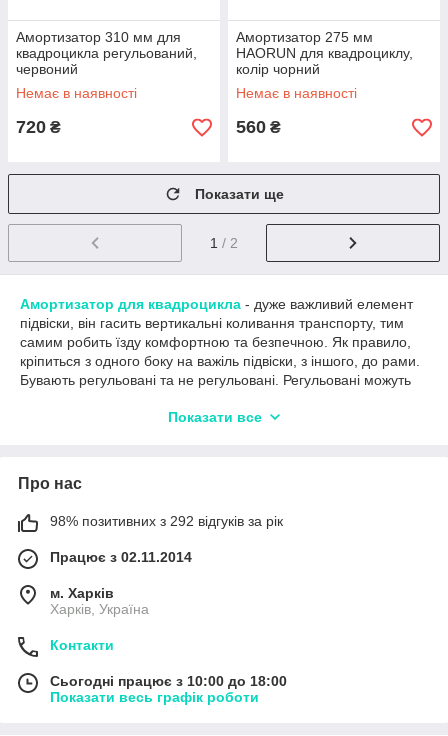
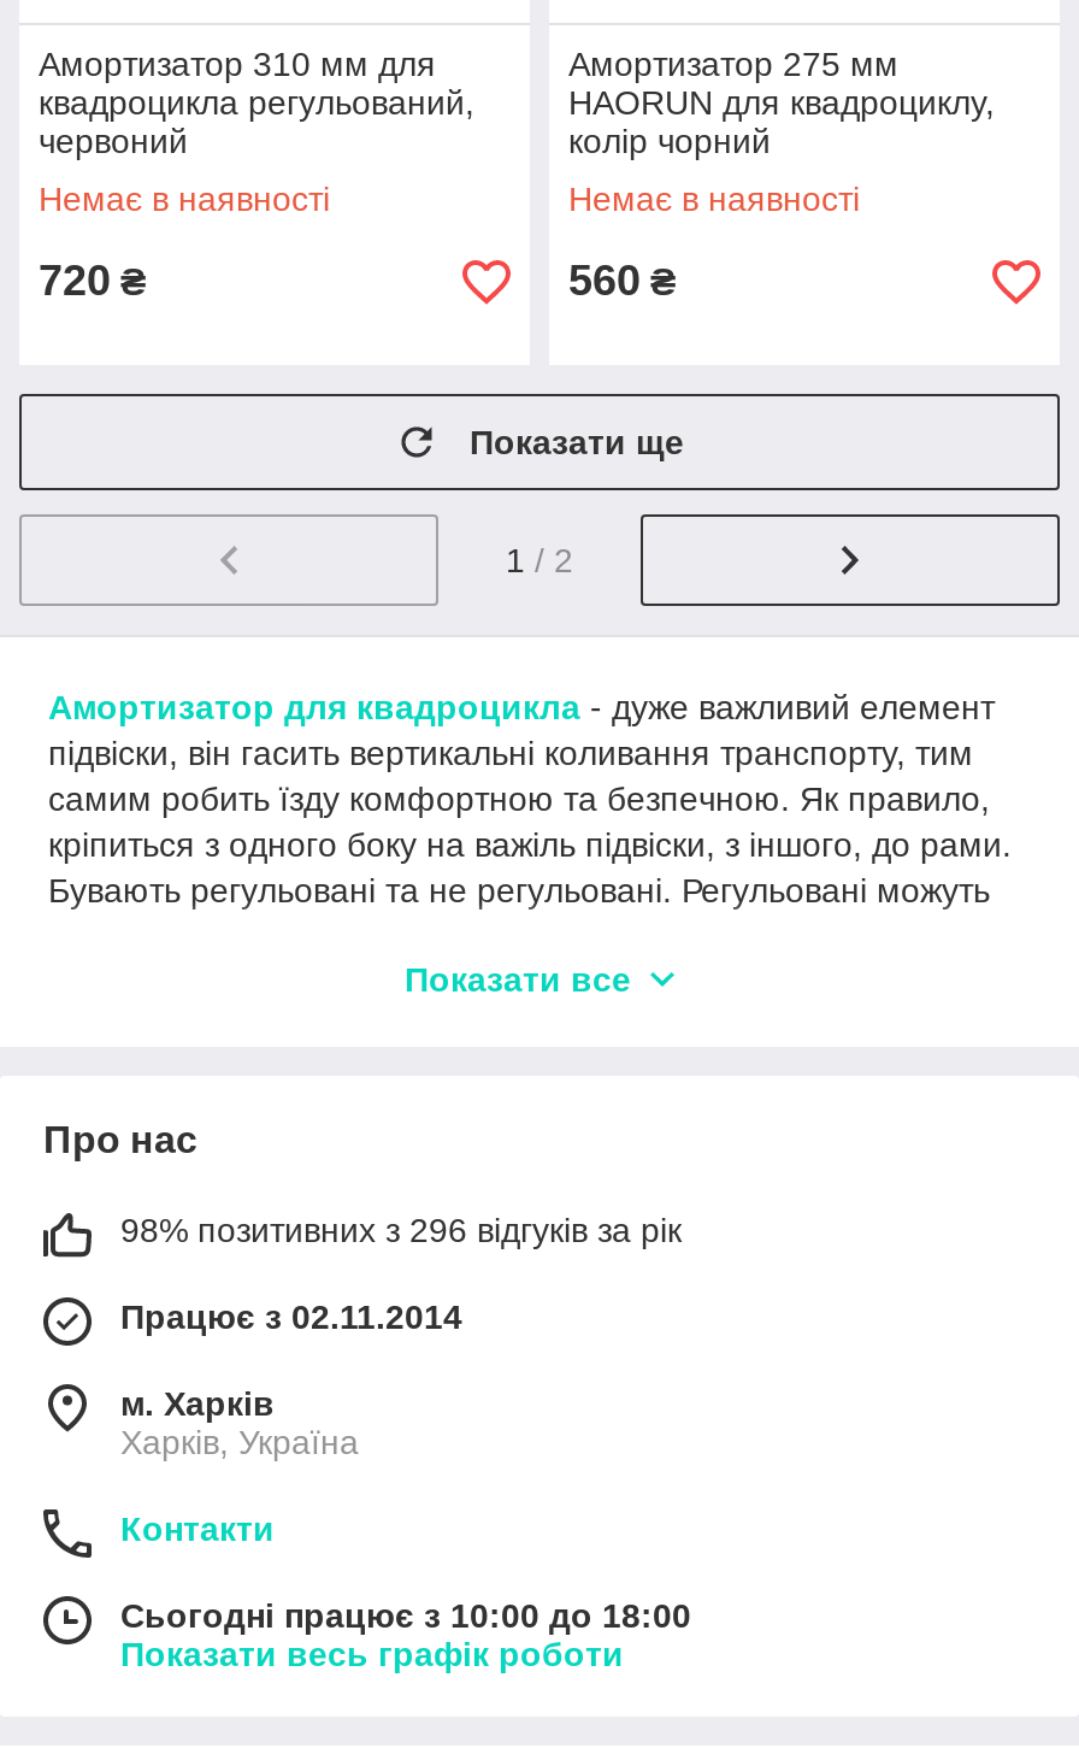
- 98% позитивних з 292 відгуків за рік
+ 98% позитивних з 296 відгуків за рік
